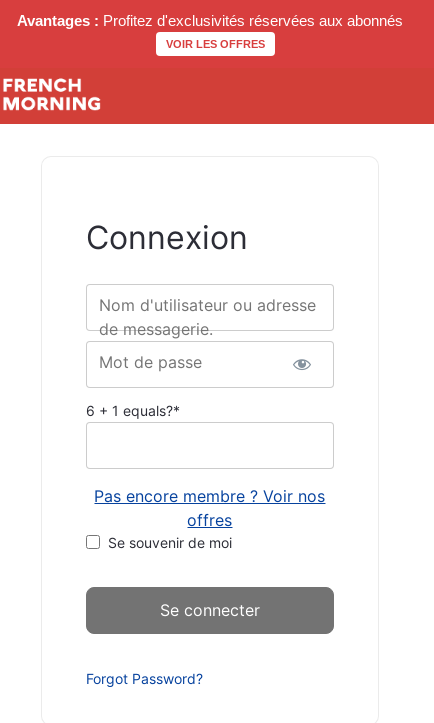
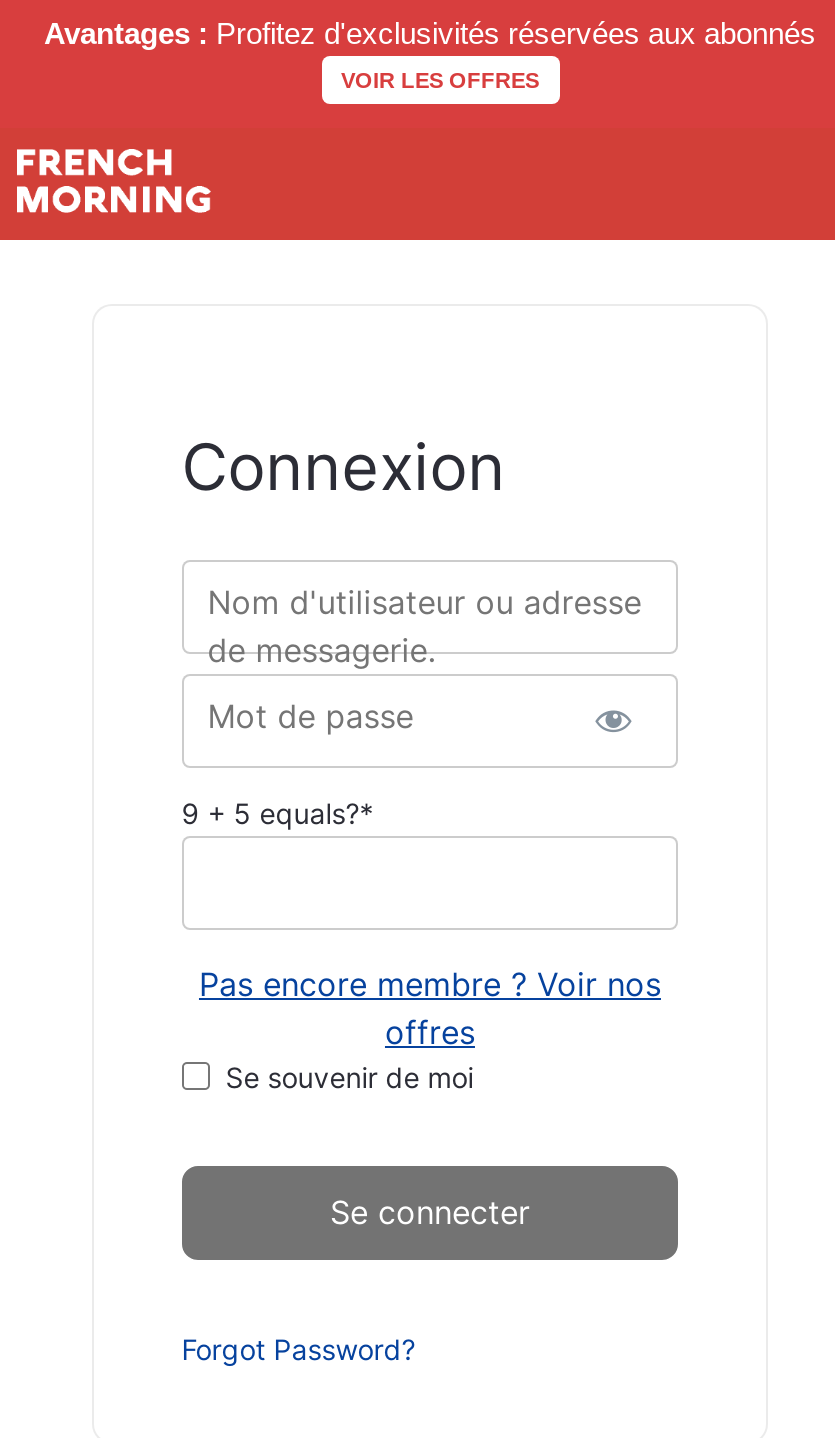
- 6 + 1 equals?*
+ 9 + 5 equals?*
